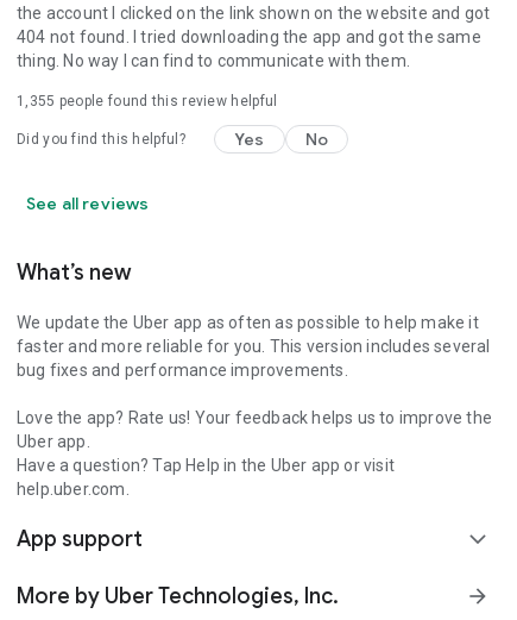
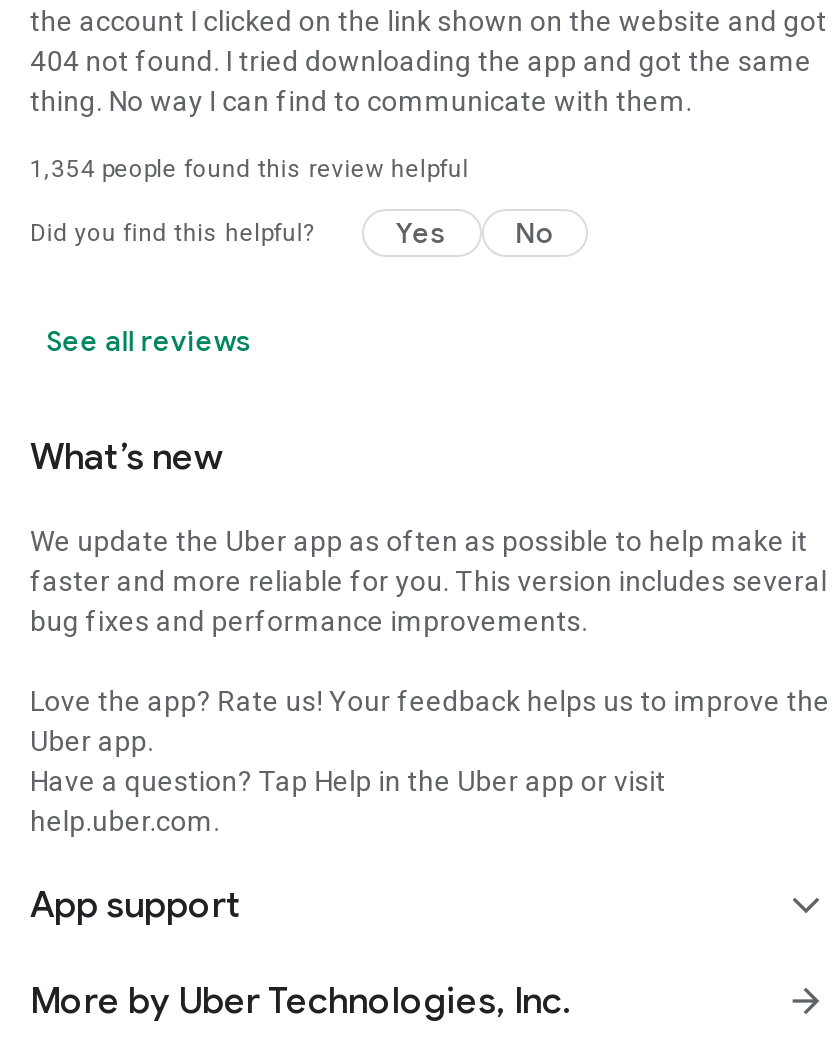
- 1,355 people found this review helpful
+ 1,354 people found this review helpful
